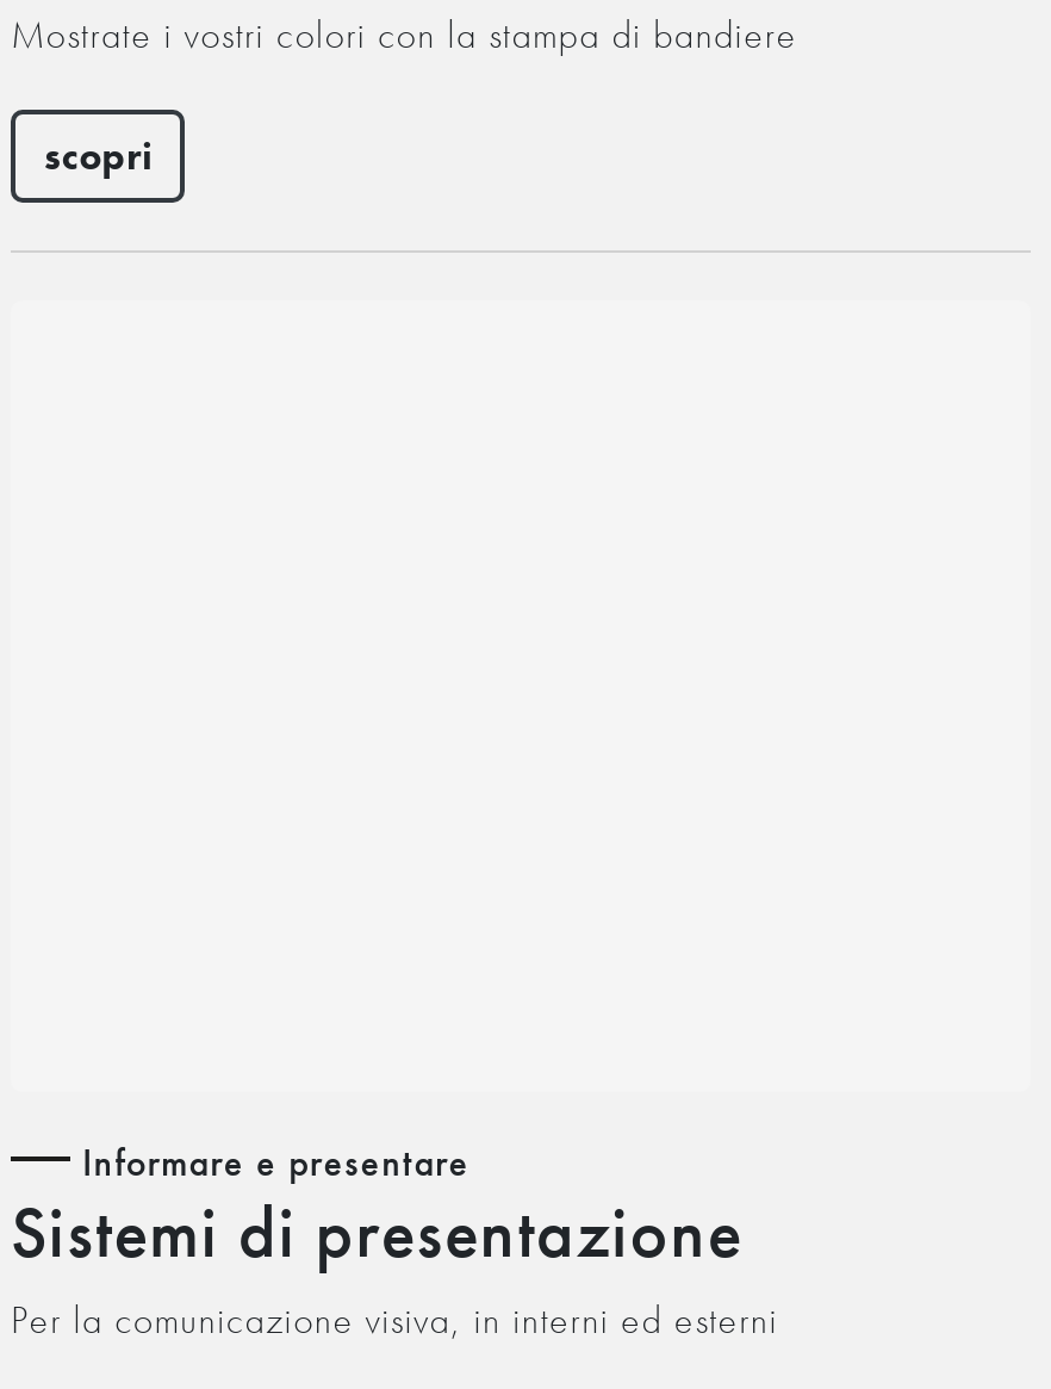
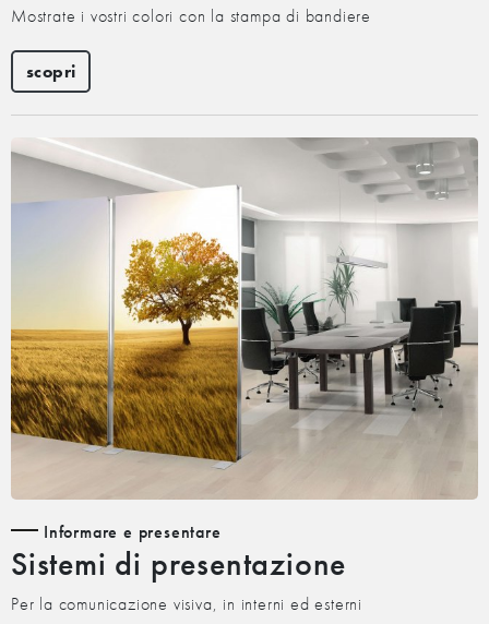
+ [image]
